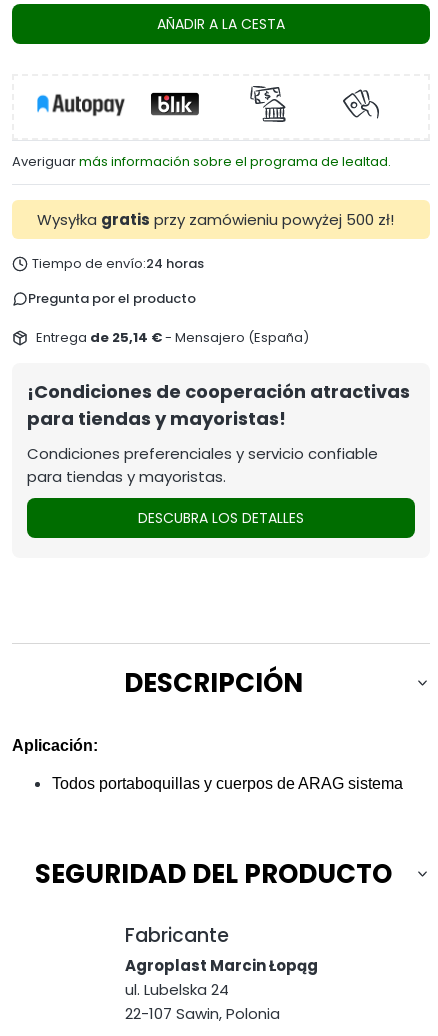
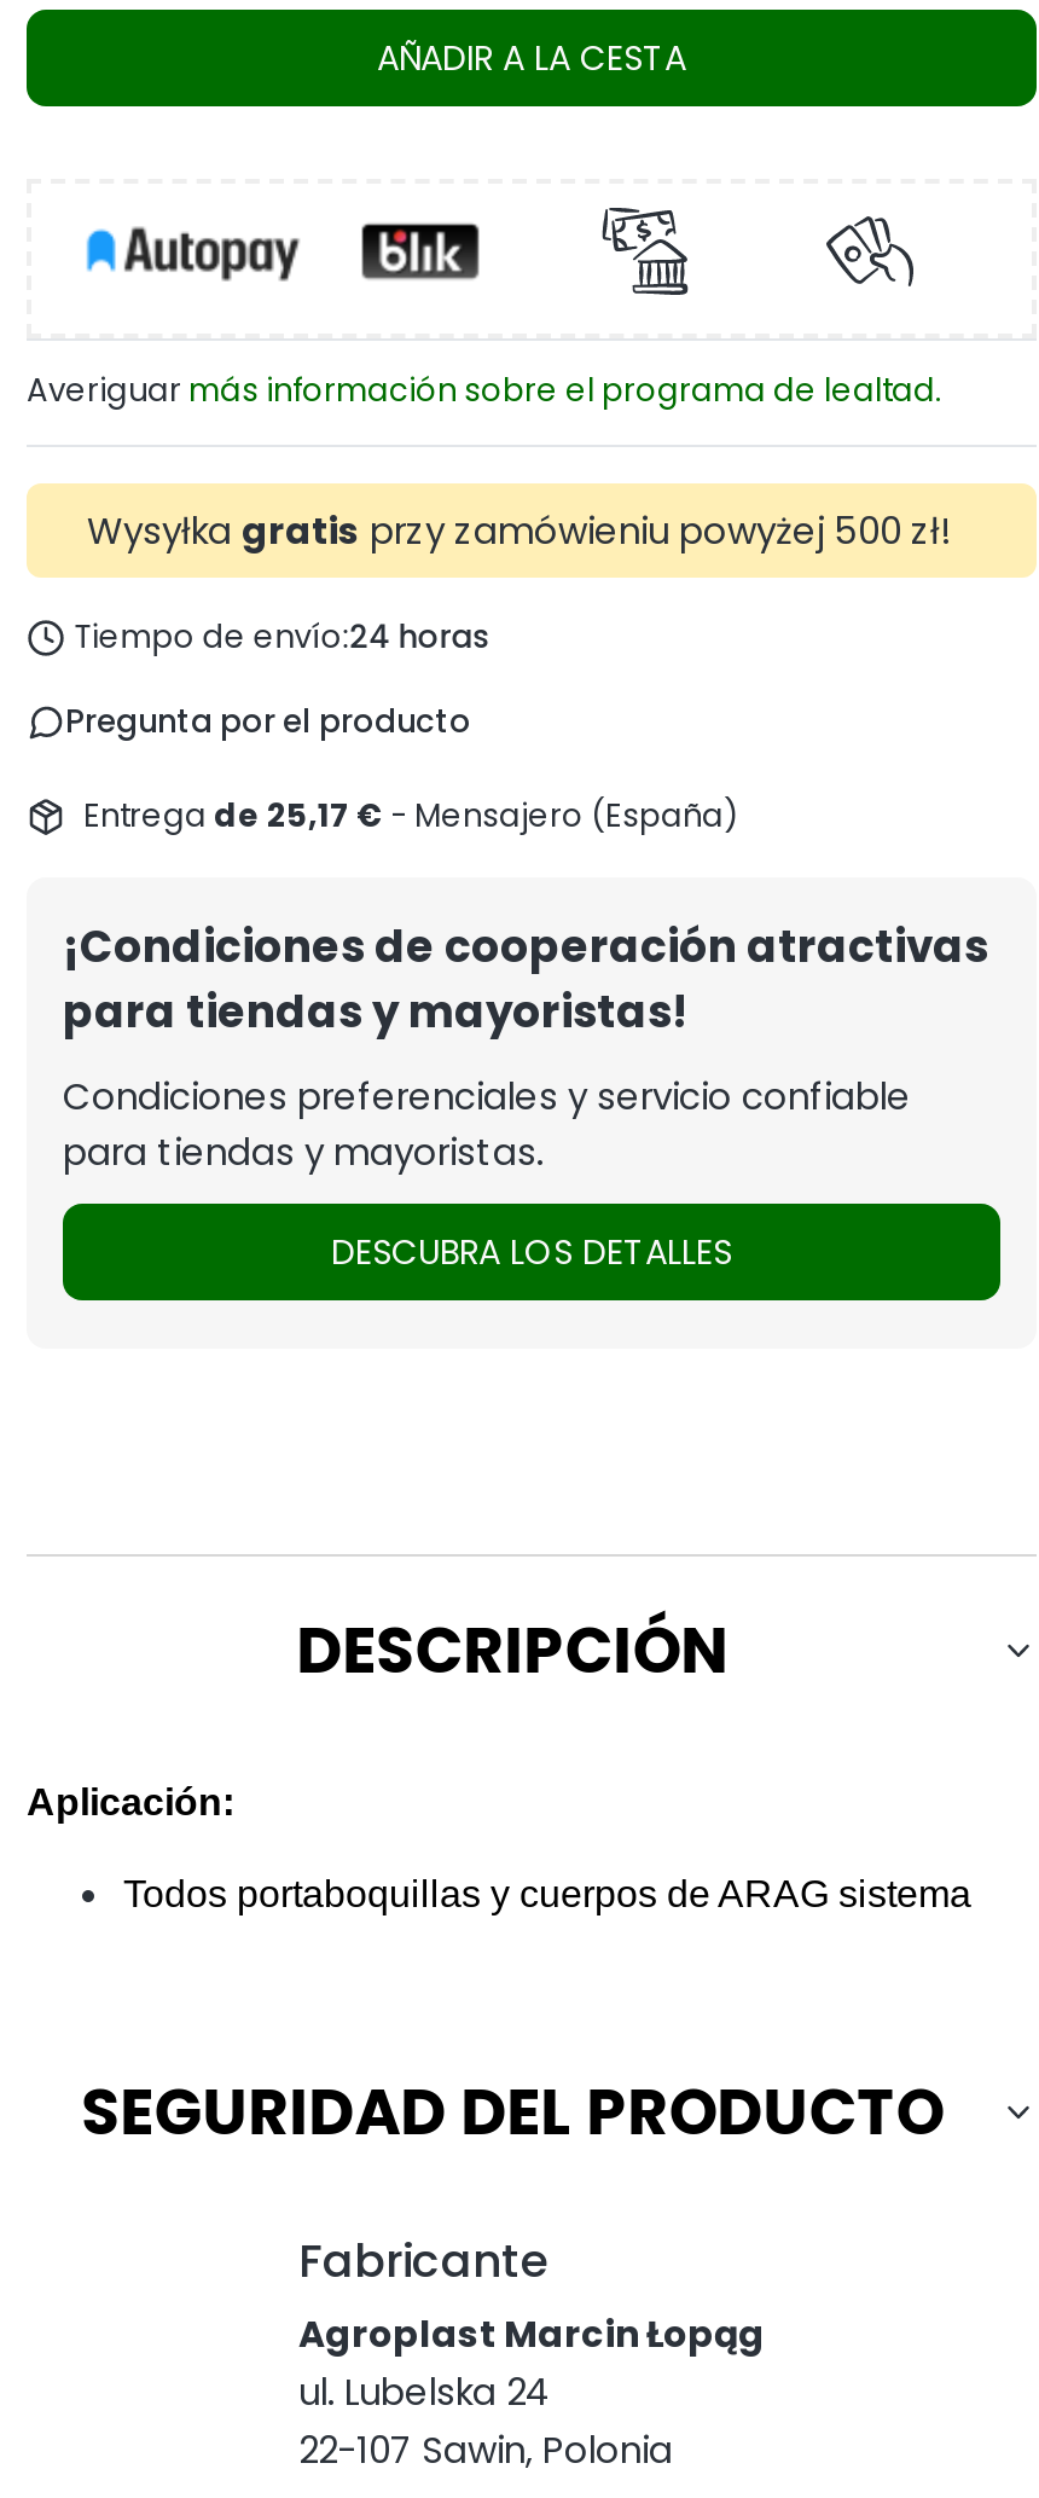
- Entrega de 25,14 €- Mensajero (España)
+ Entrega de 25,17 €- Mensajero (España)
